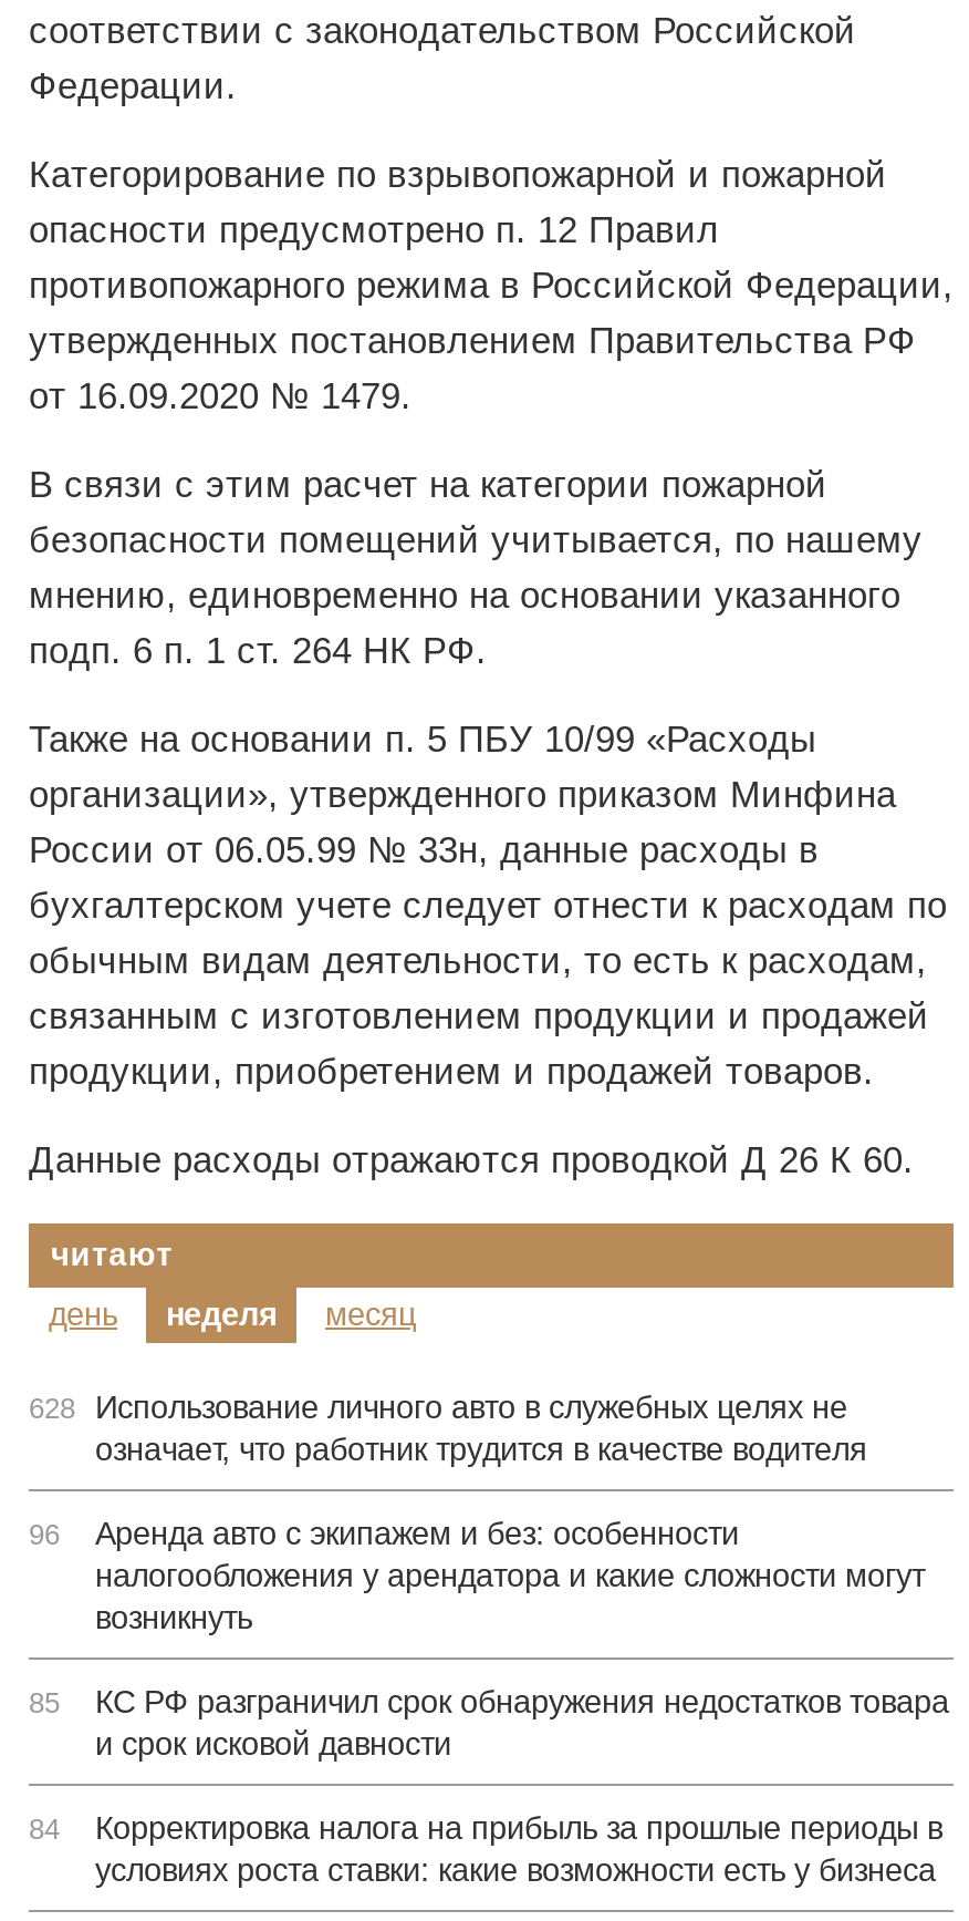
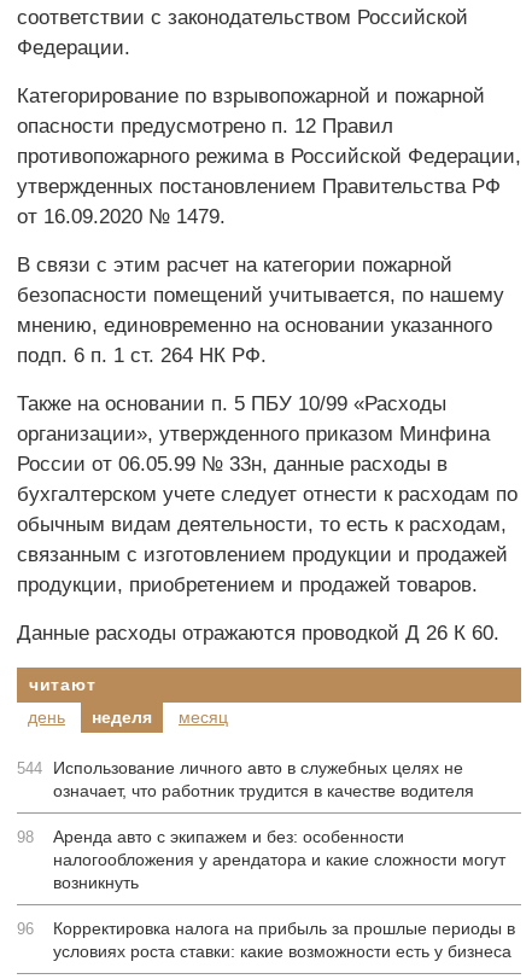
- 628 Использование личного авто в служебных целях не
+ 544 Использование личного авто в служебных целях не

- 96 Аренда авто с экипажем и без: особенности
+ 98 Аренда авто с экипажем и без: особенности

- 85
- КС РФ разграничил срок обнаружения недостатков товара
- и срок исковой давности
- 84
+ 96
